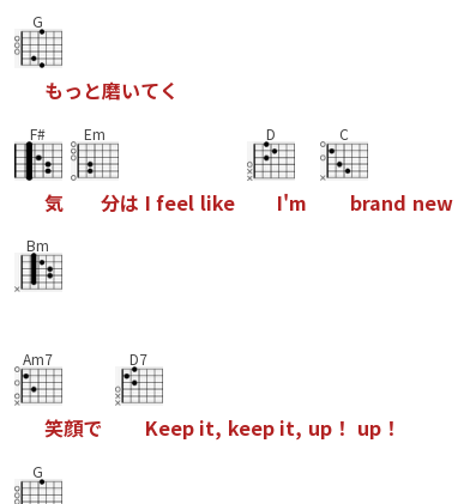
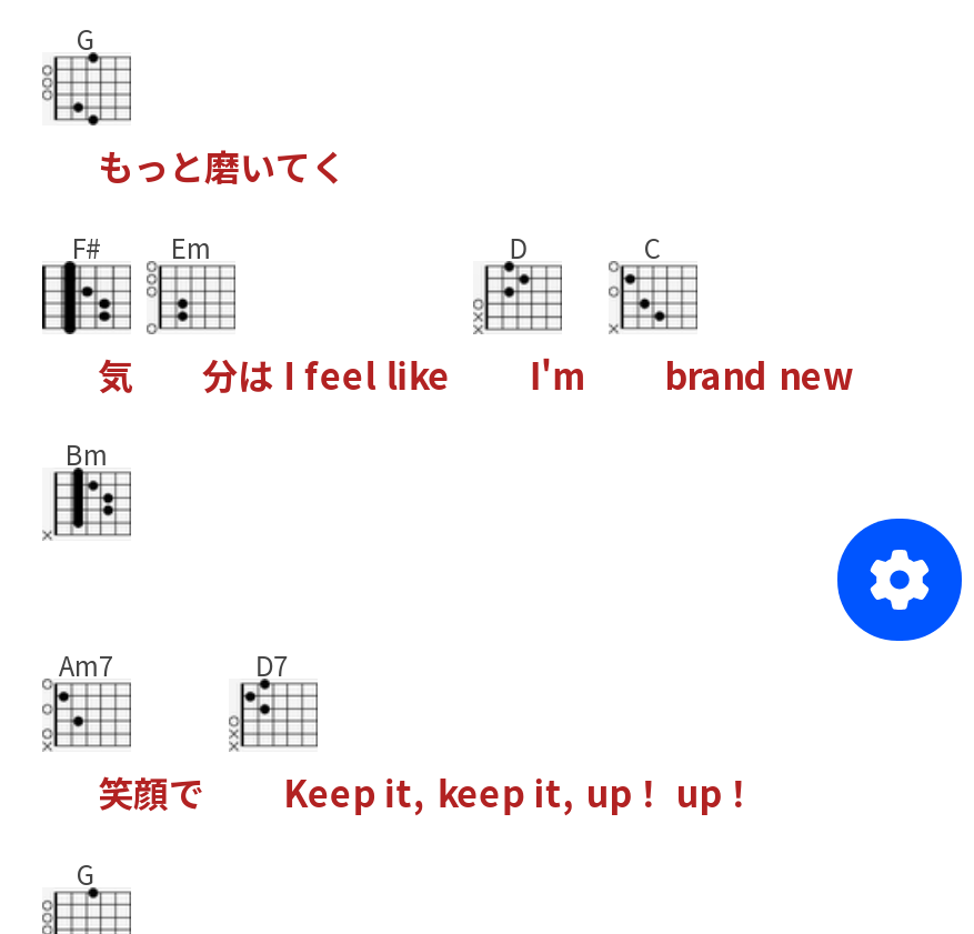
+ [image]
